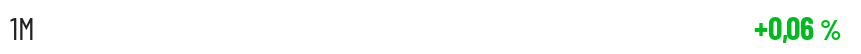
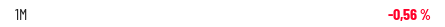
- +0,06%
+ -0,56%
